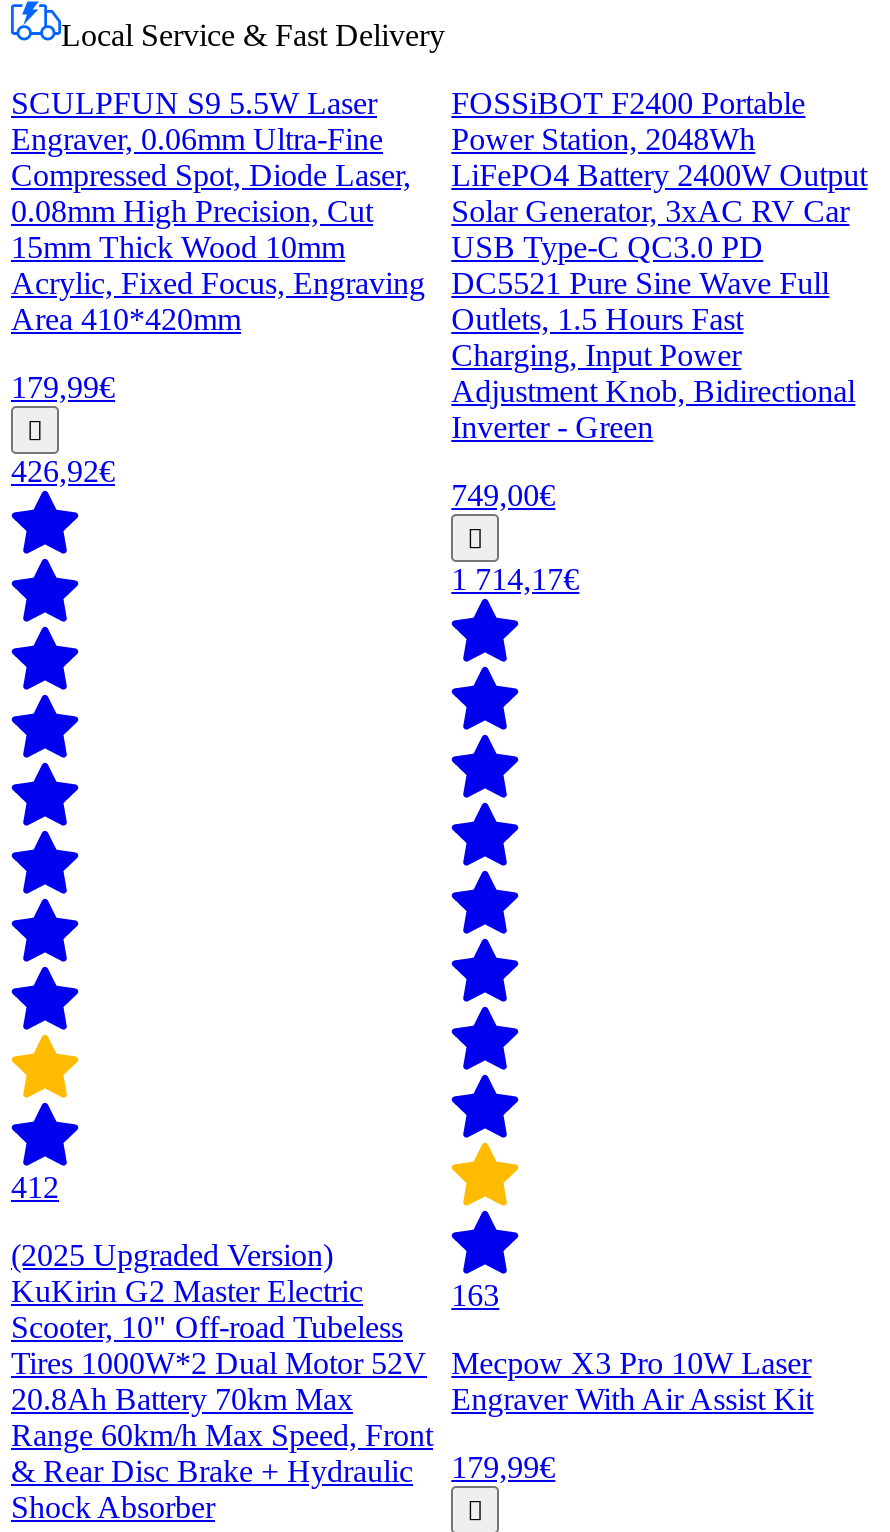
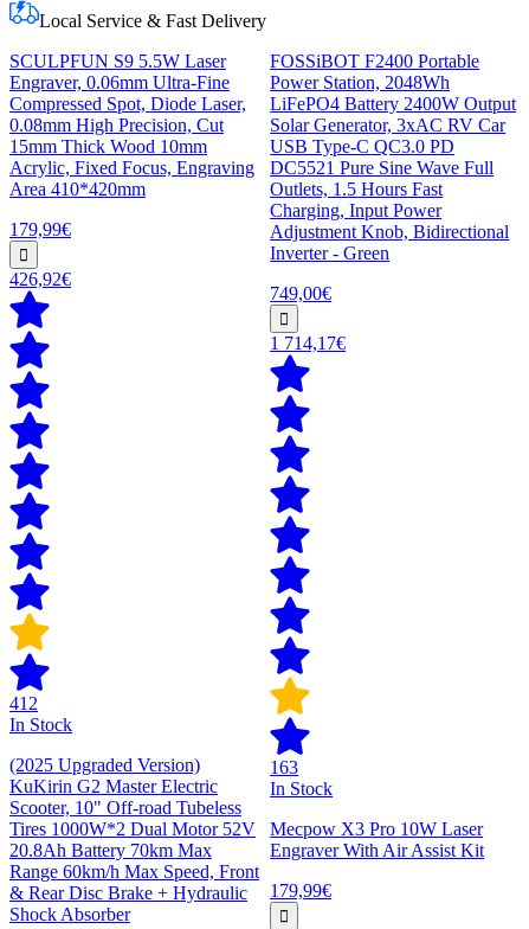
+ In Stock

+ In Stock
